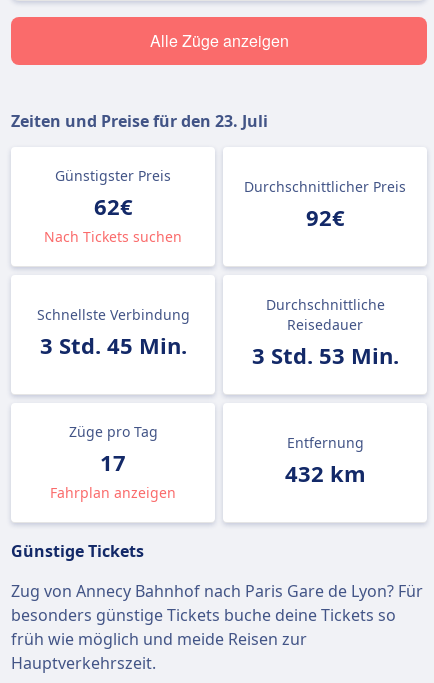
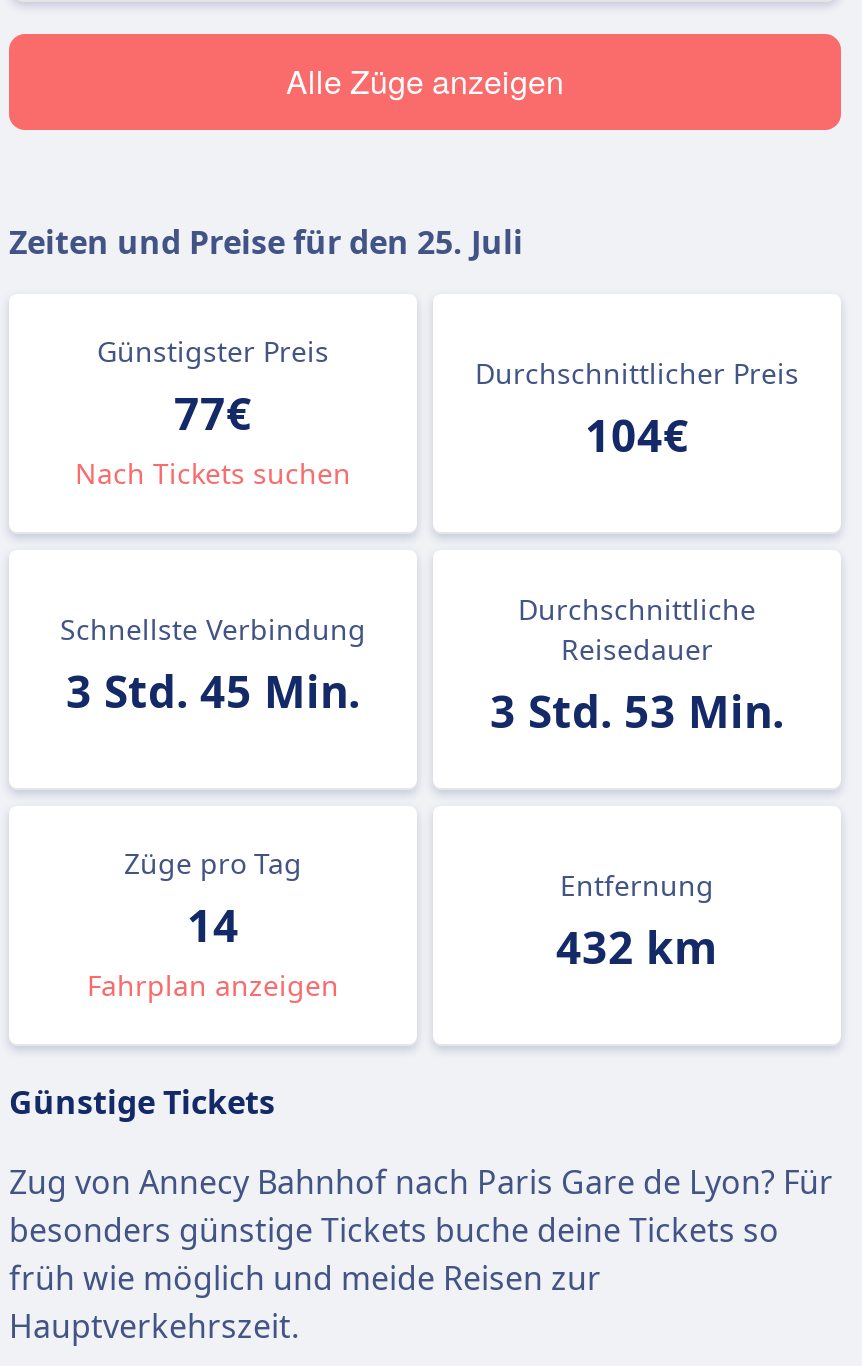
- Zeiten und Preise für den 23. Juli
+ Zeiten und Preise für den 25. Juli

- 62€
+ 77€

- 92€
+ 104€

- 17
+ 14
